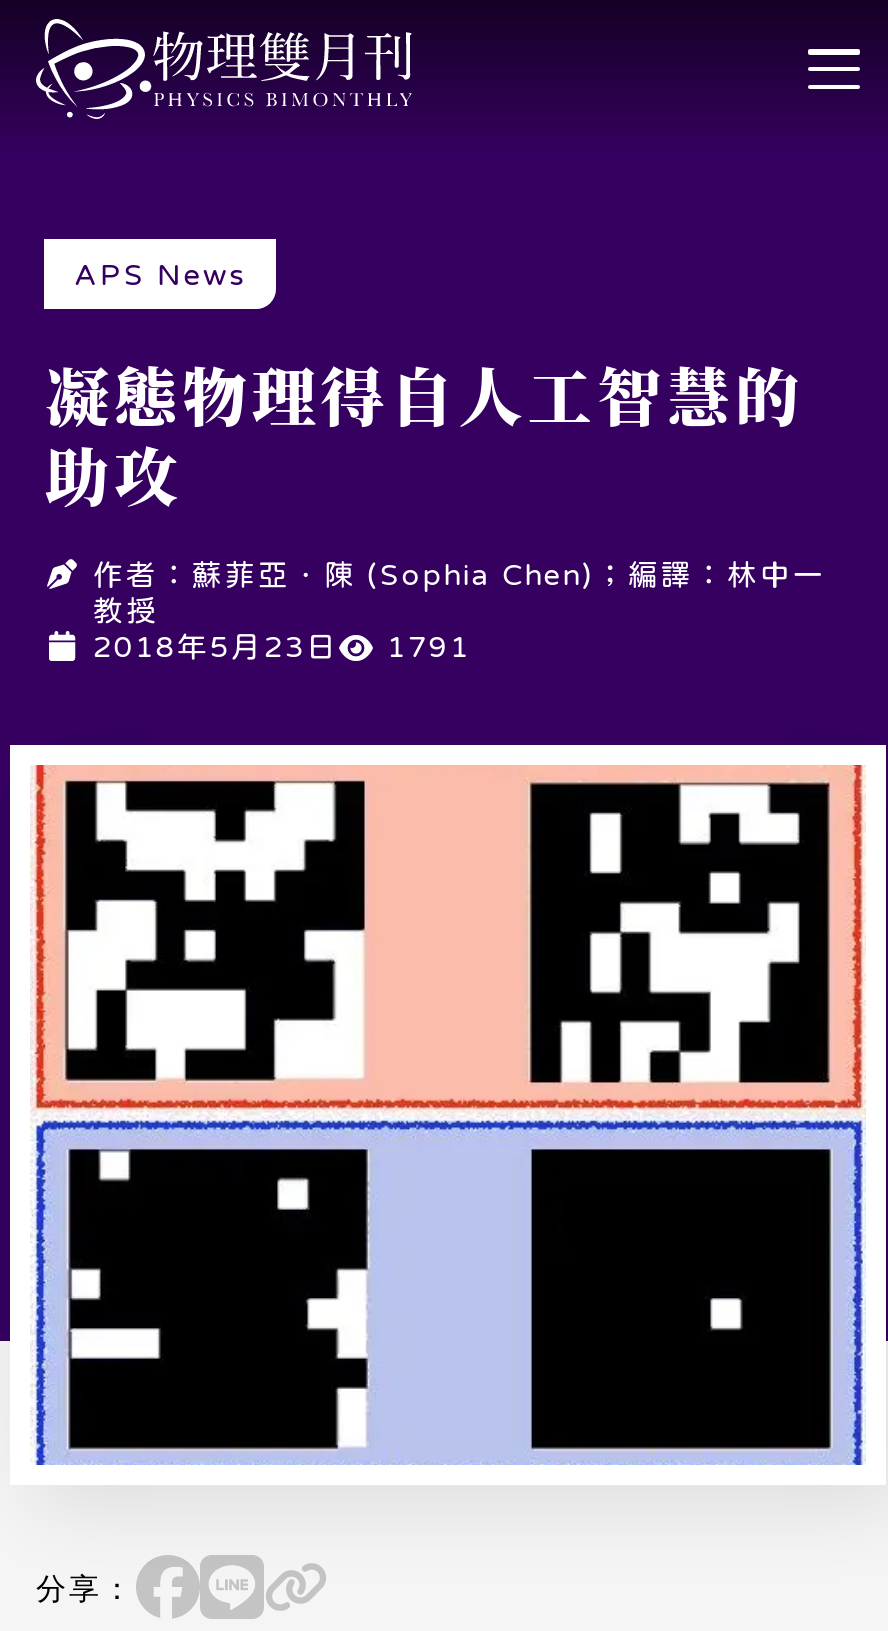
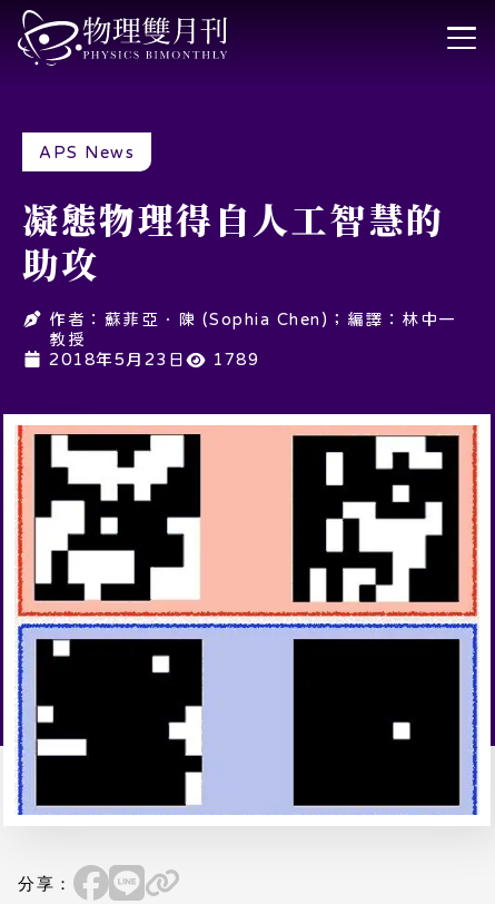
- 2018年5月23日 1791
+ 2018年5月23日 1789
